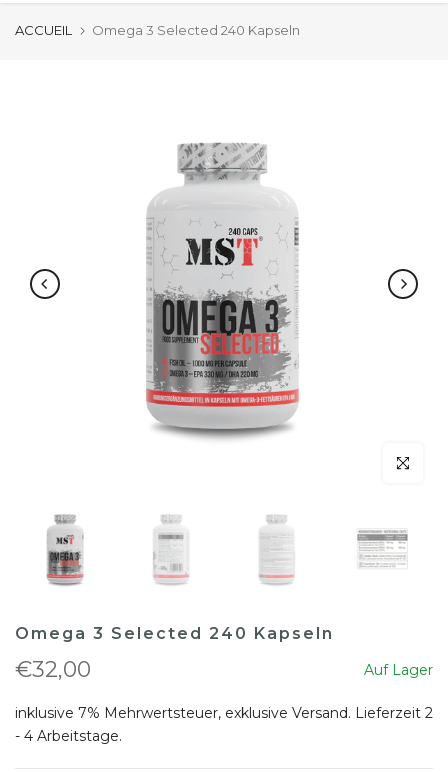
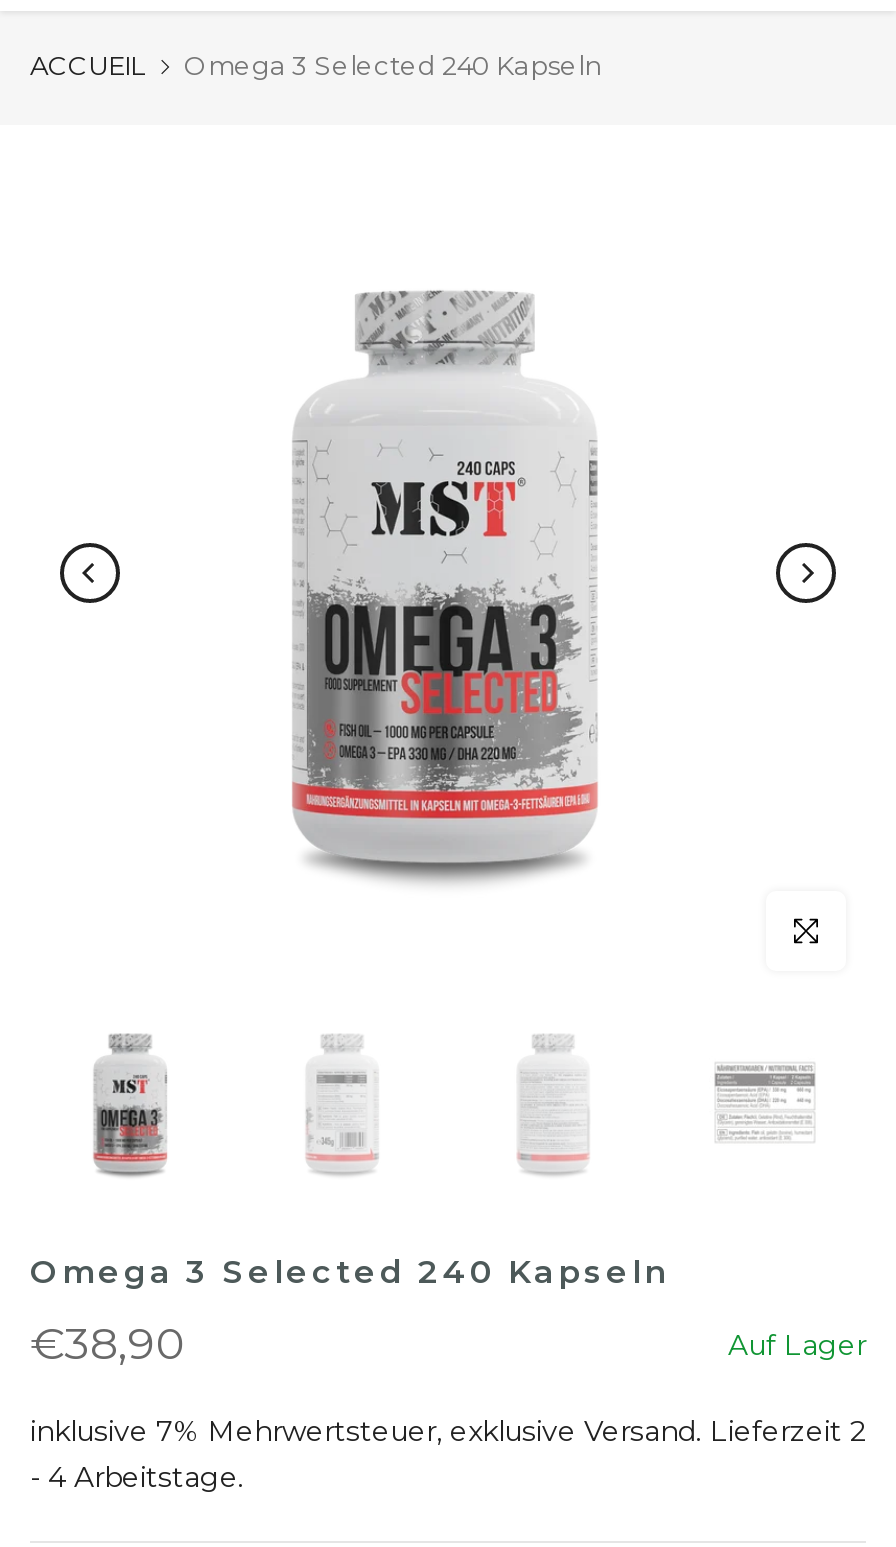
- €32,00
+ €38,90
